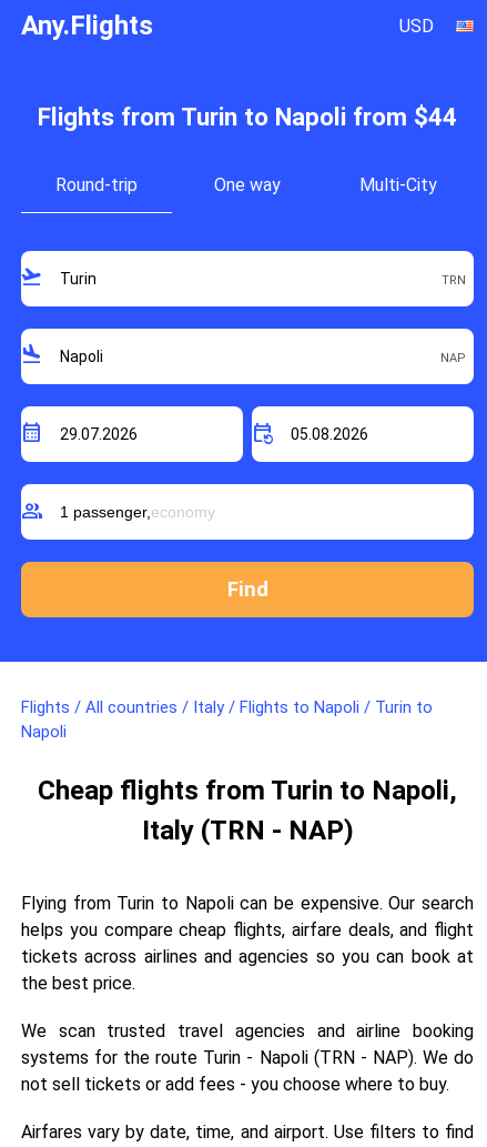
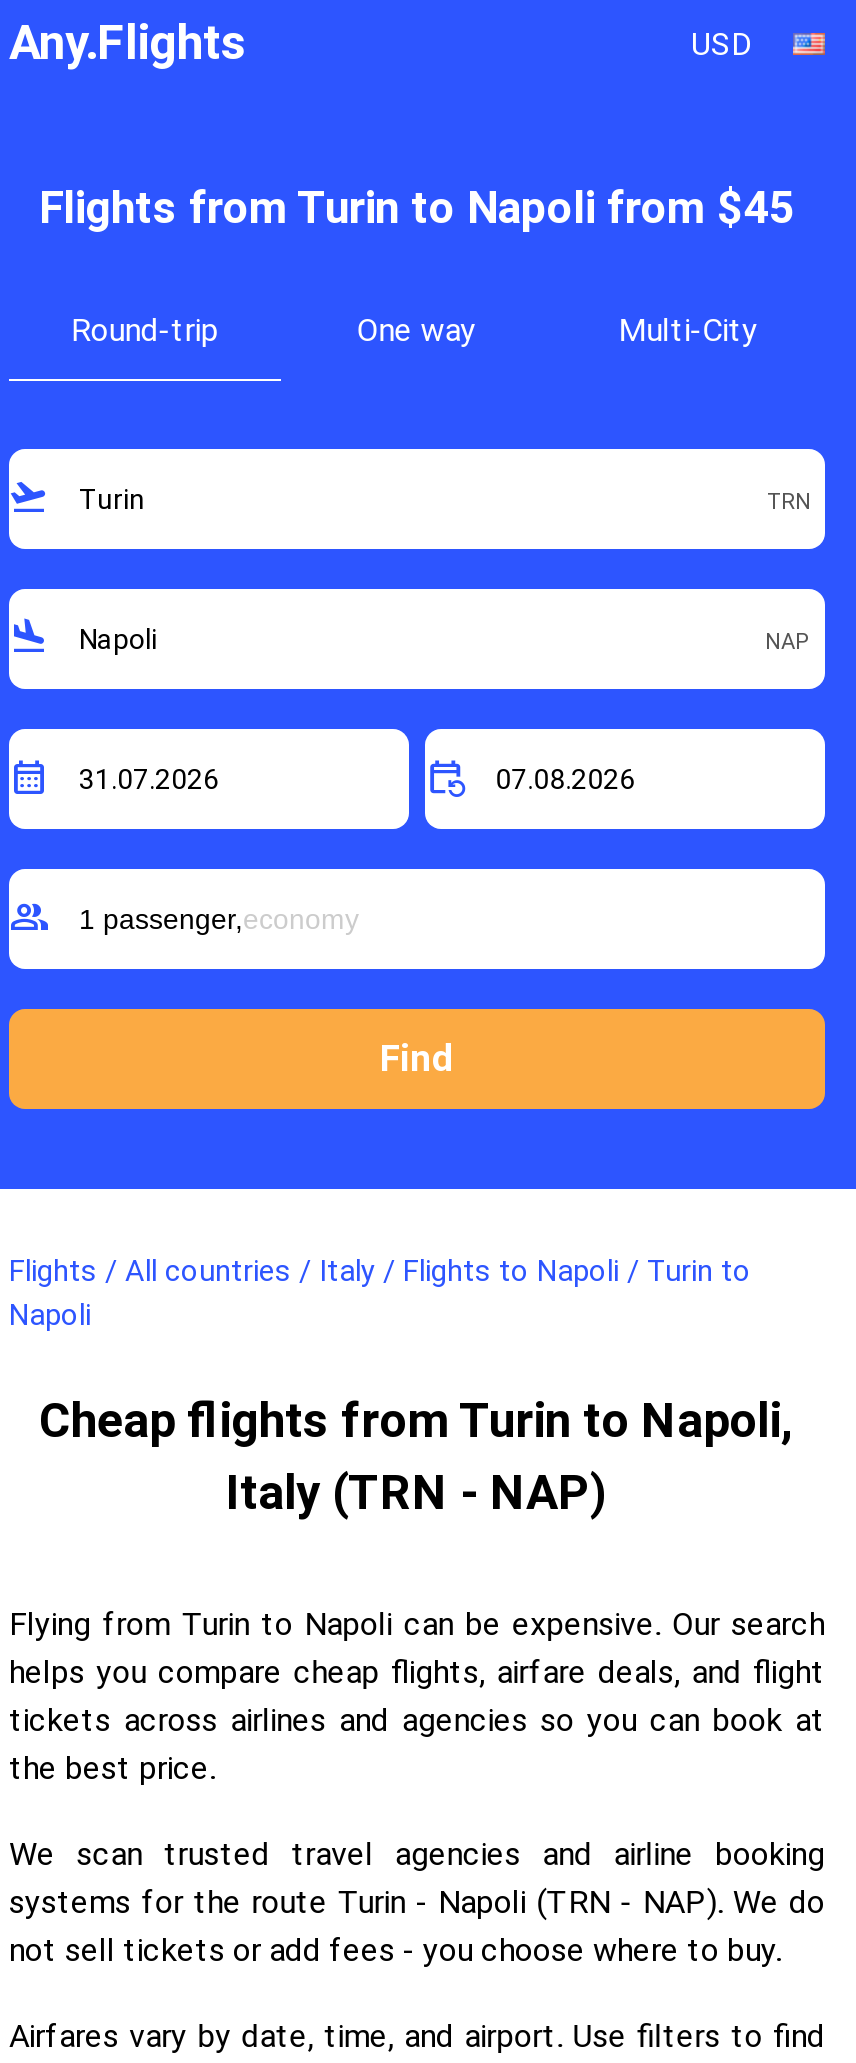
- Flights from Turin to Napoli from $44
+ Flights from Turin to Napoli from $45
